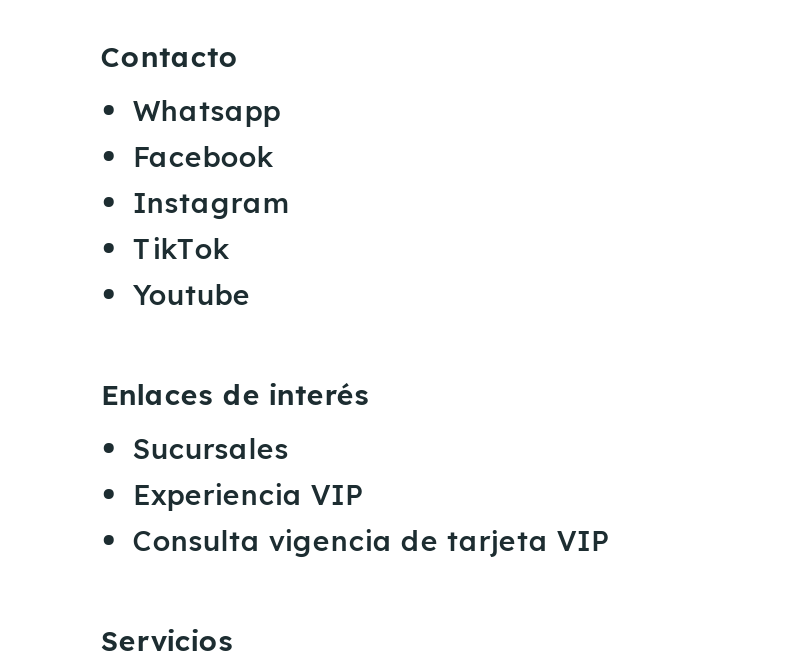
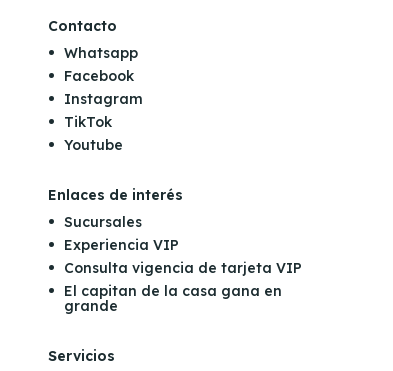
+ El capitan de la casa gana en
+ grande
